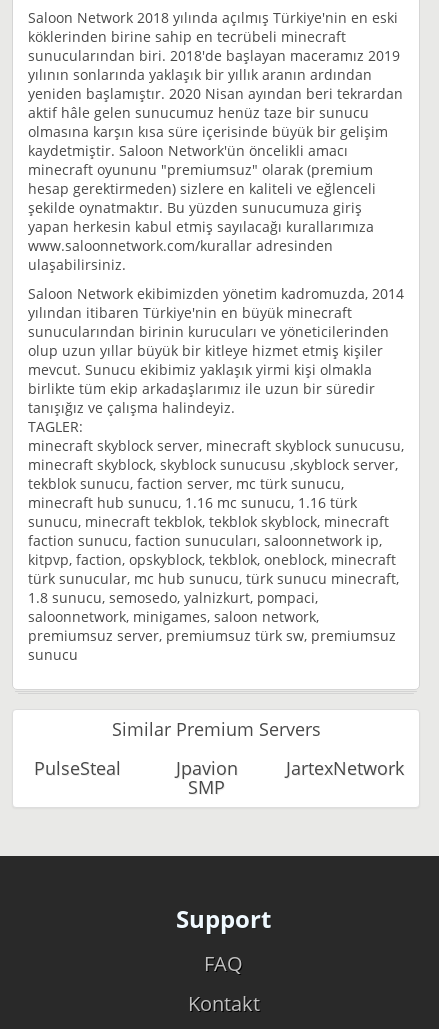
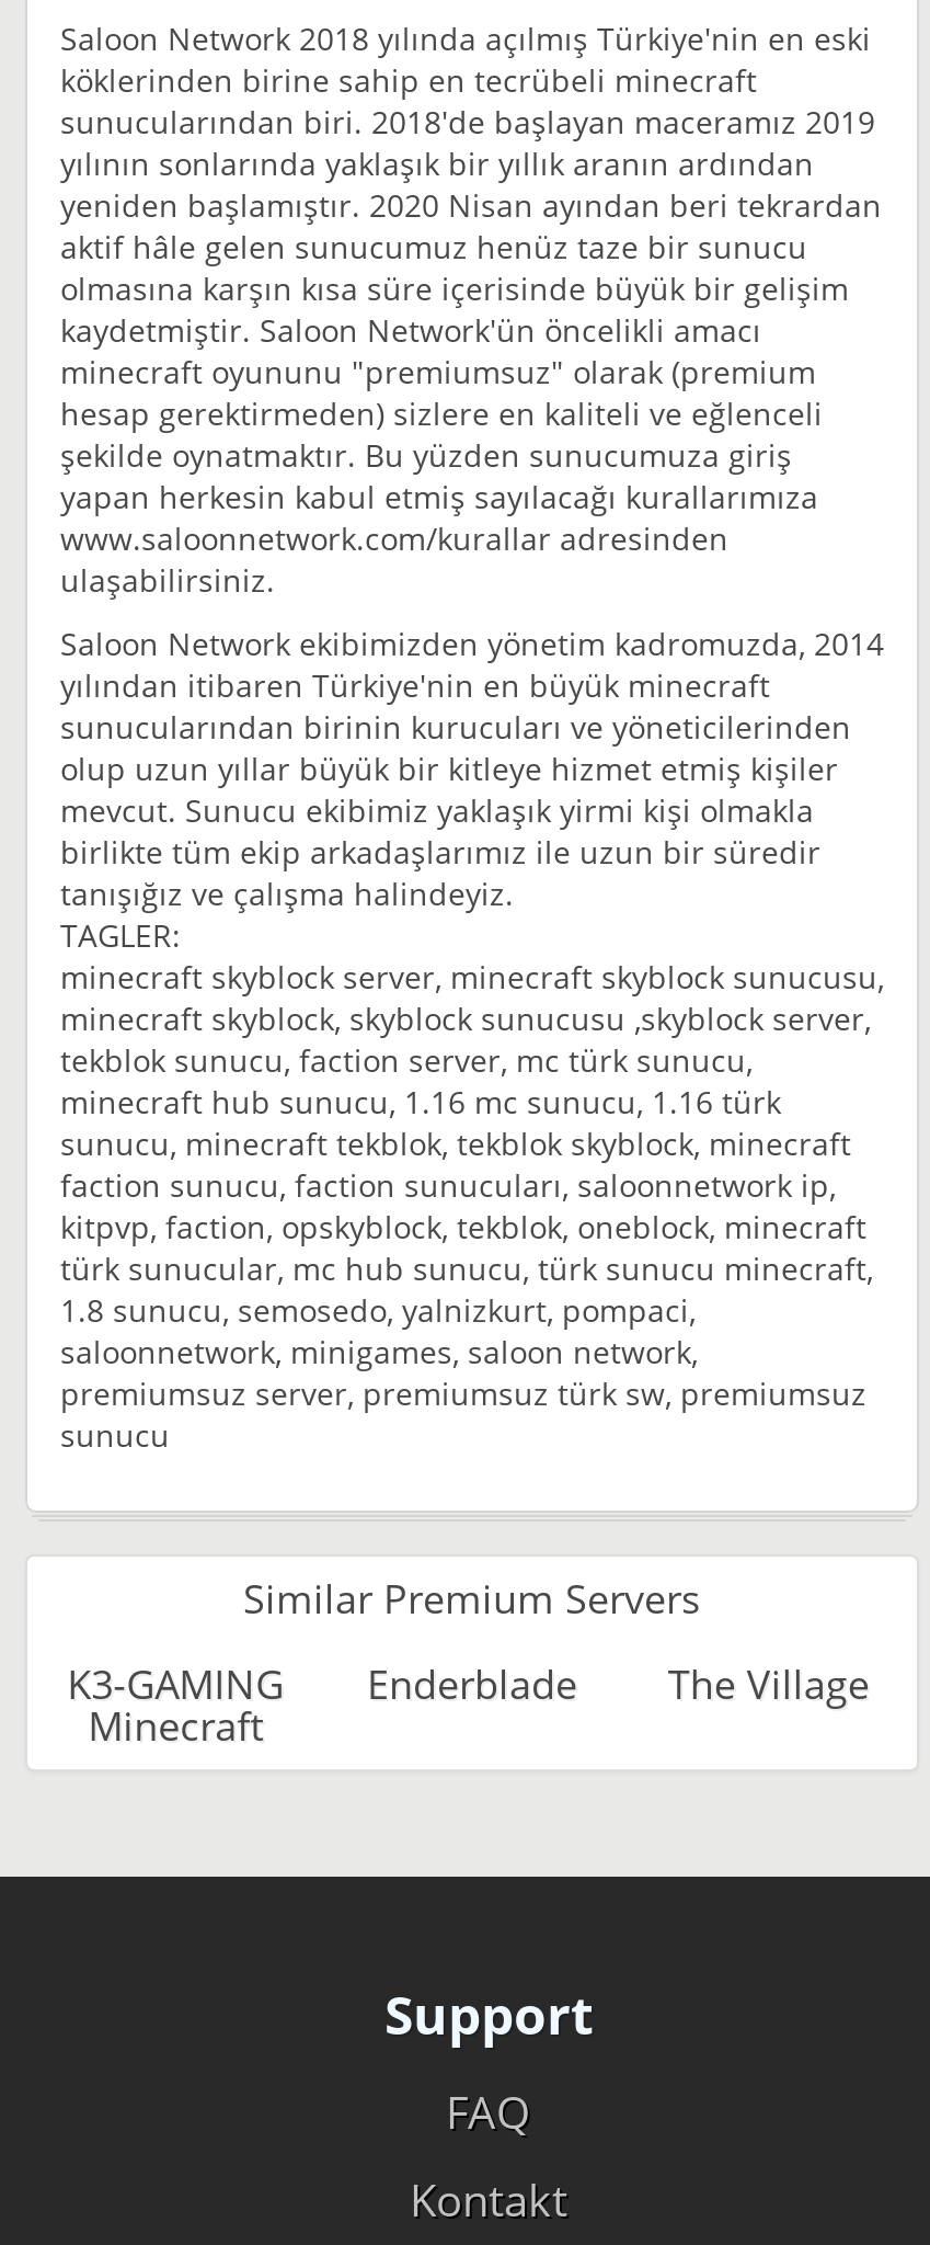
- PulseSteal
- Jpavion
- SMP
+ K3-GAMING
+ Minecraft

- JartexNetwork
+ Enderblade
+ The Village
